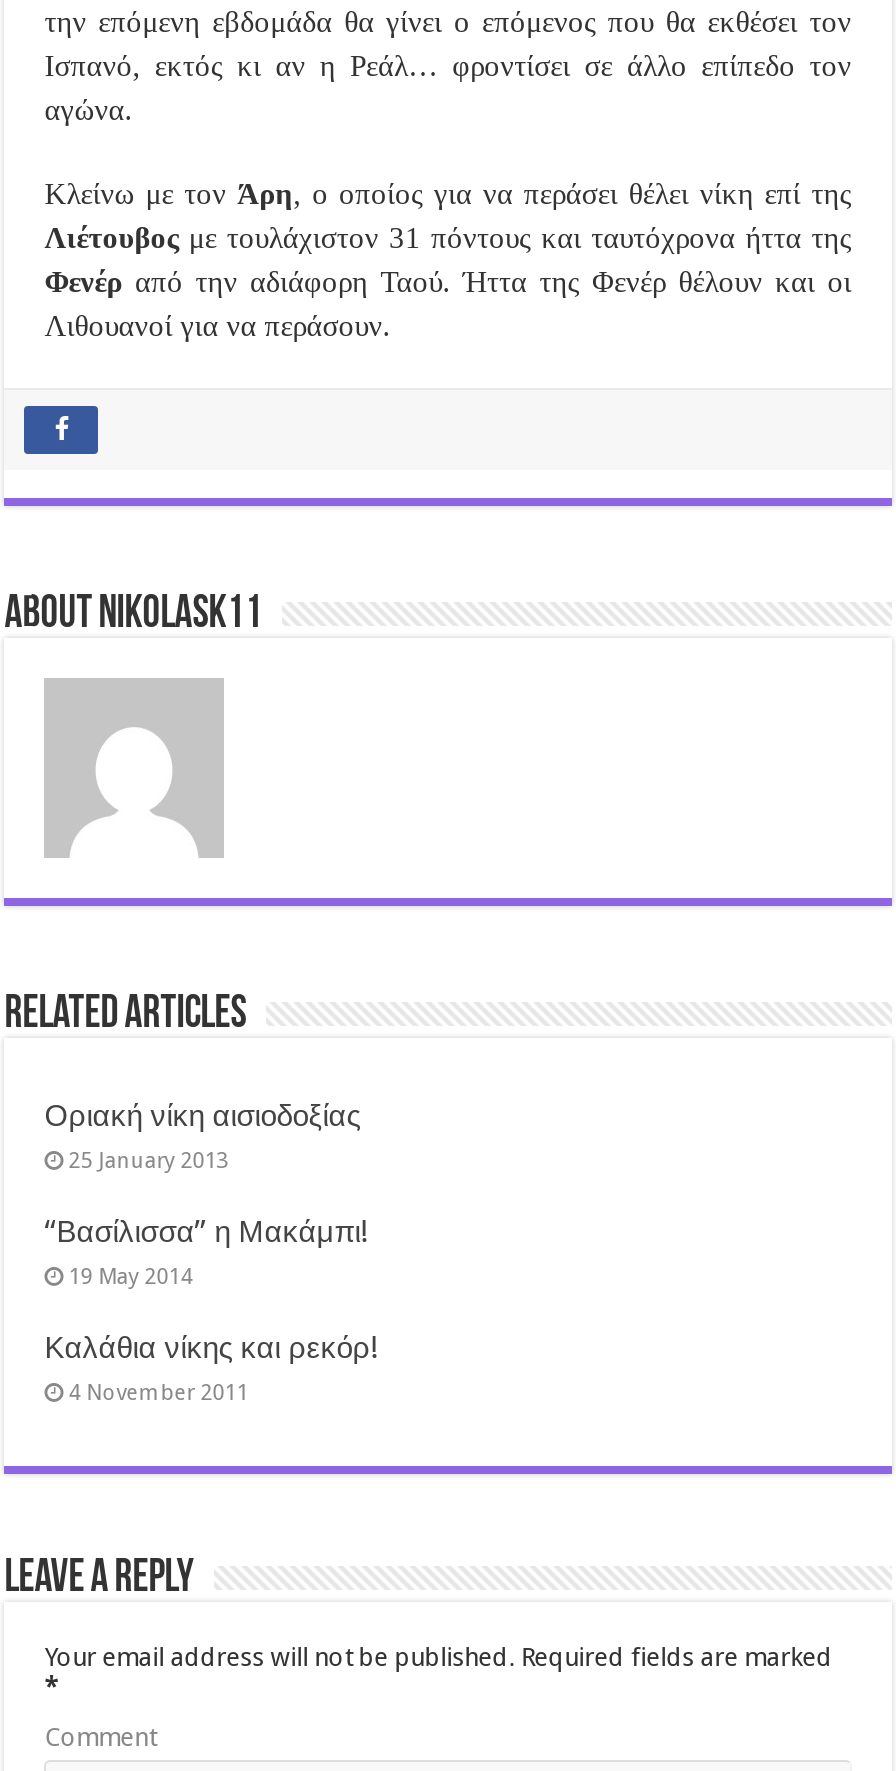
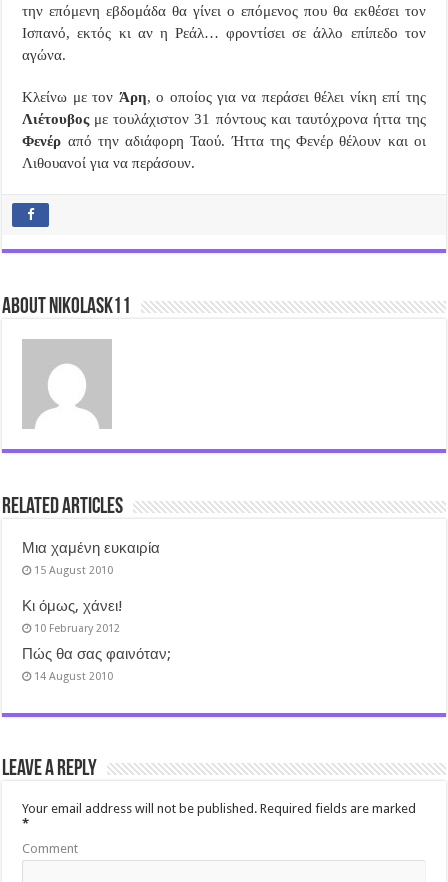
- Οριακή νίκη αισιοδοξίας
- 25 January 2013
+ Μια χαμένη ευκαιρία
+ 15 August 2010

- “Βασίλισσα” η Μακάμπι!
- 19 May 2014
+ Κι όμως, χάνει!
+ 10 February 2012

- Καλάθια νίκης και ρεκόρ!
- 4 November 2011
+ Πώς θα σας φαινόταν;
+ 14 August 2010
